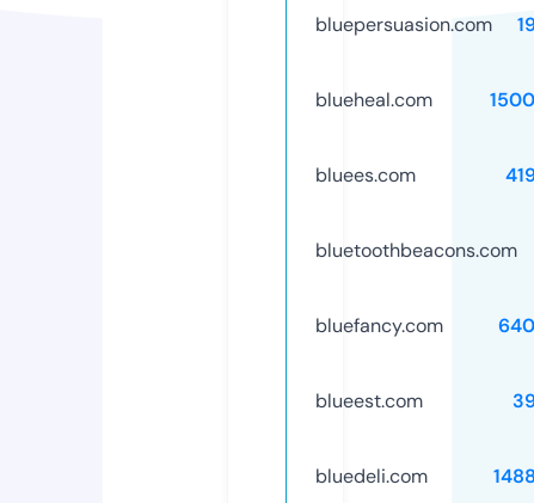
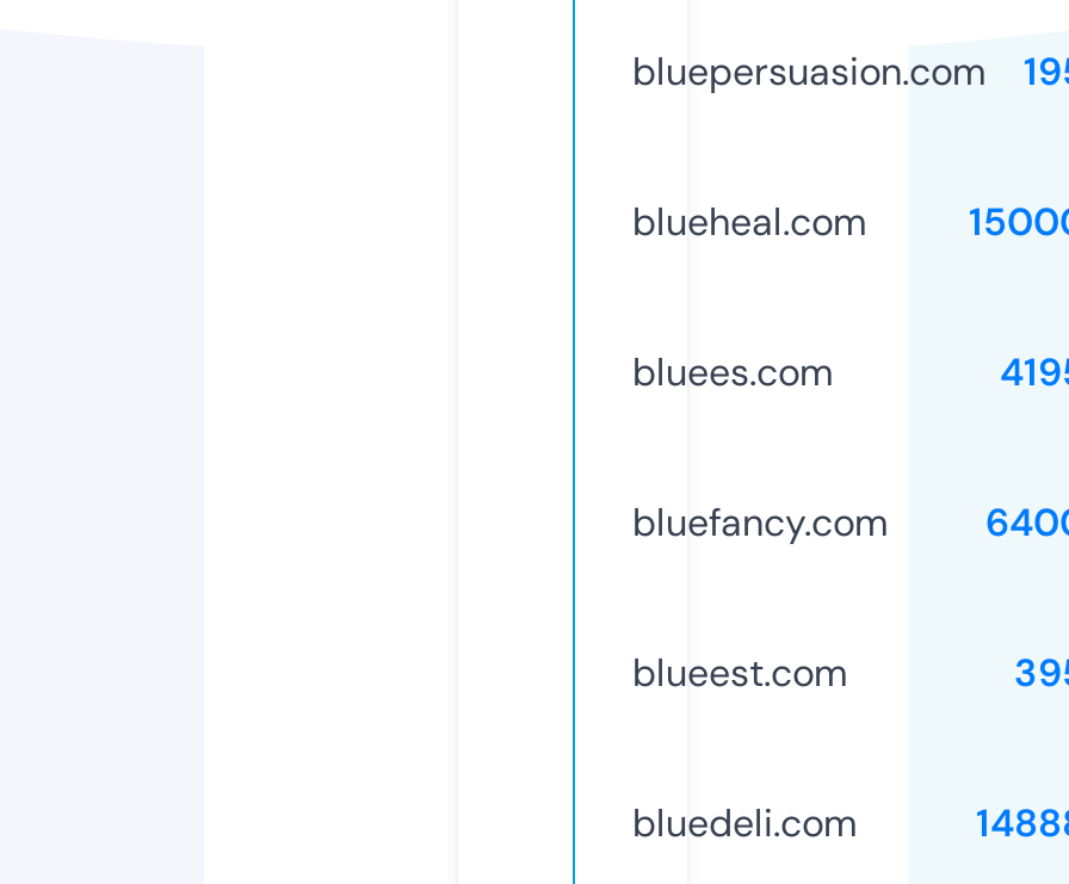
- bluetoothbeacons.com
